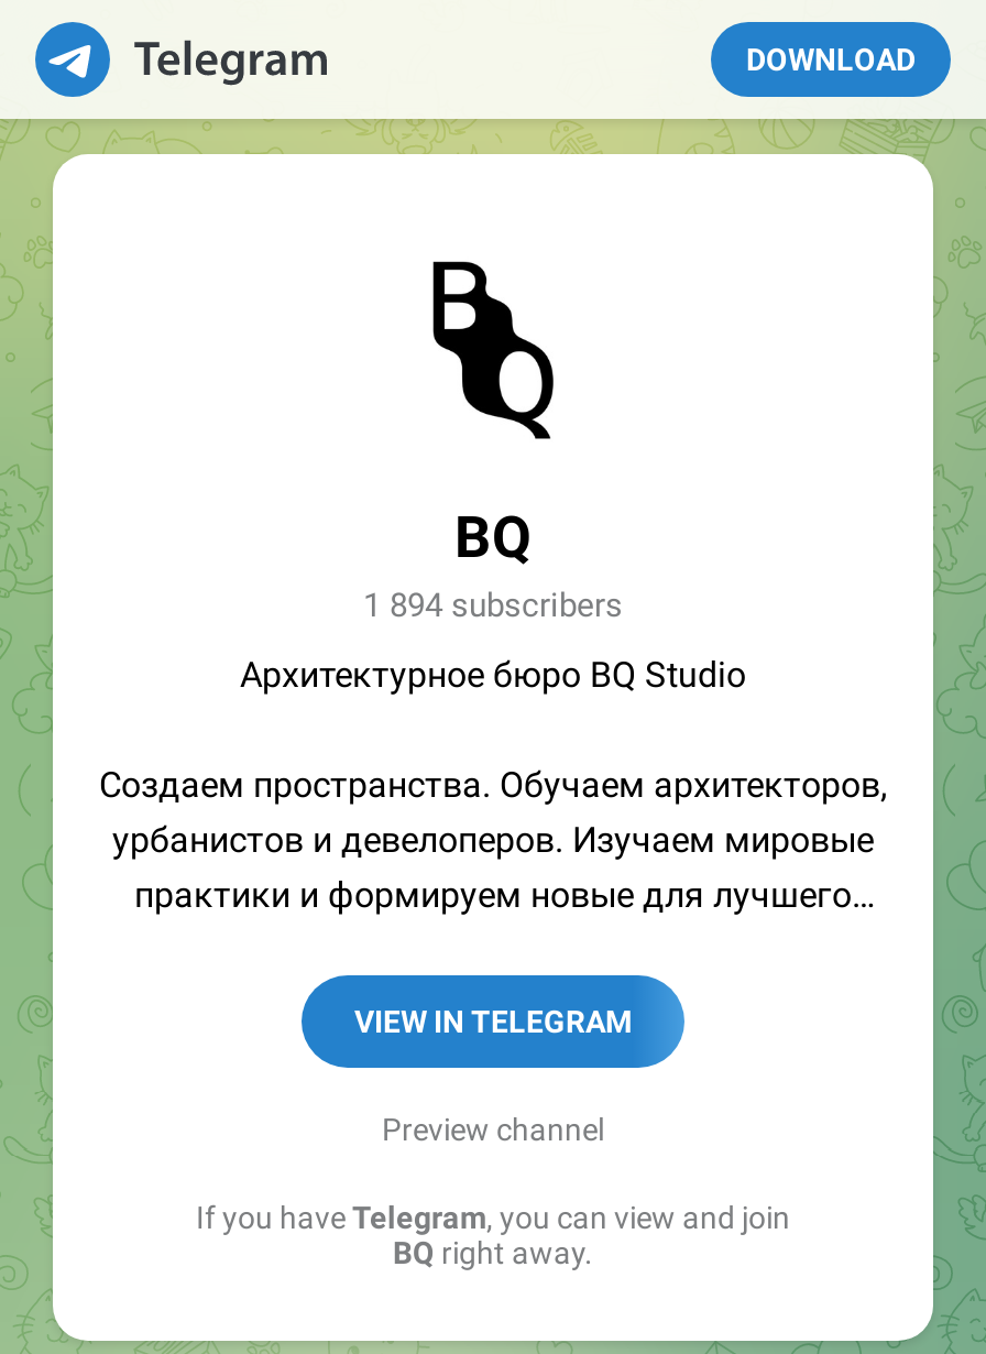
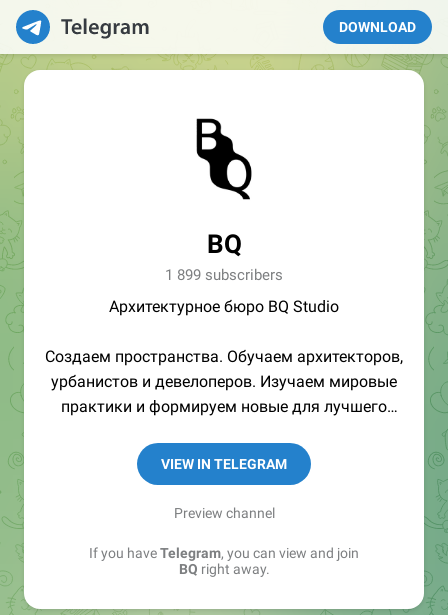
- 1 894 subscribers
+ 1 899 subscribers
